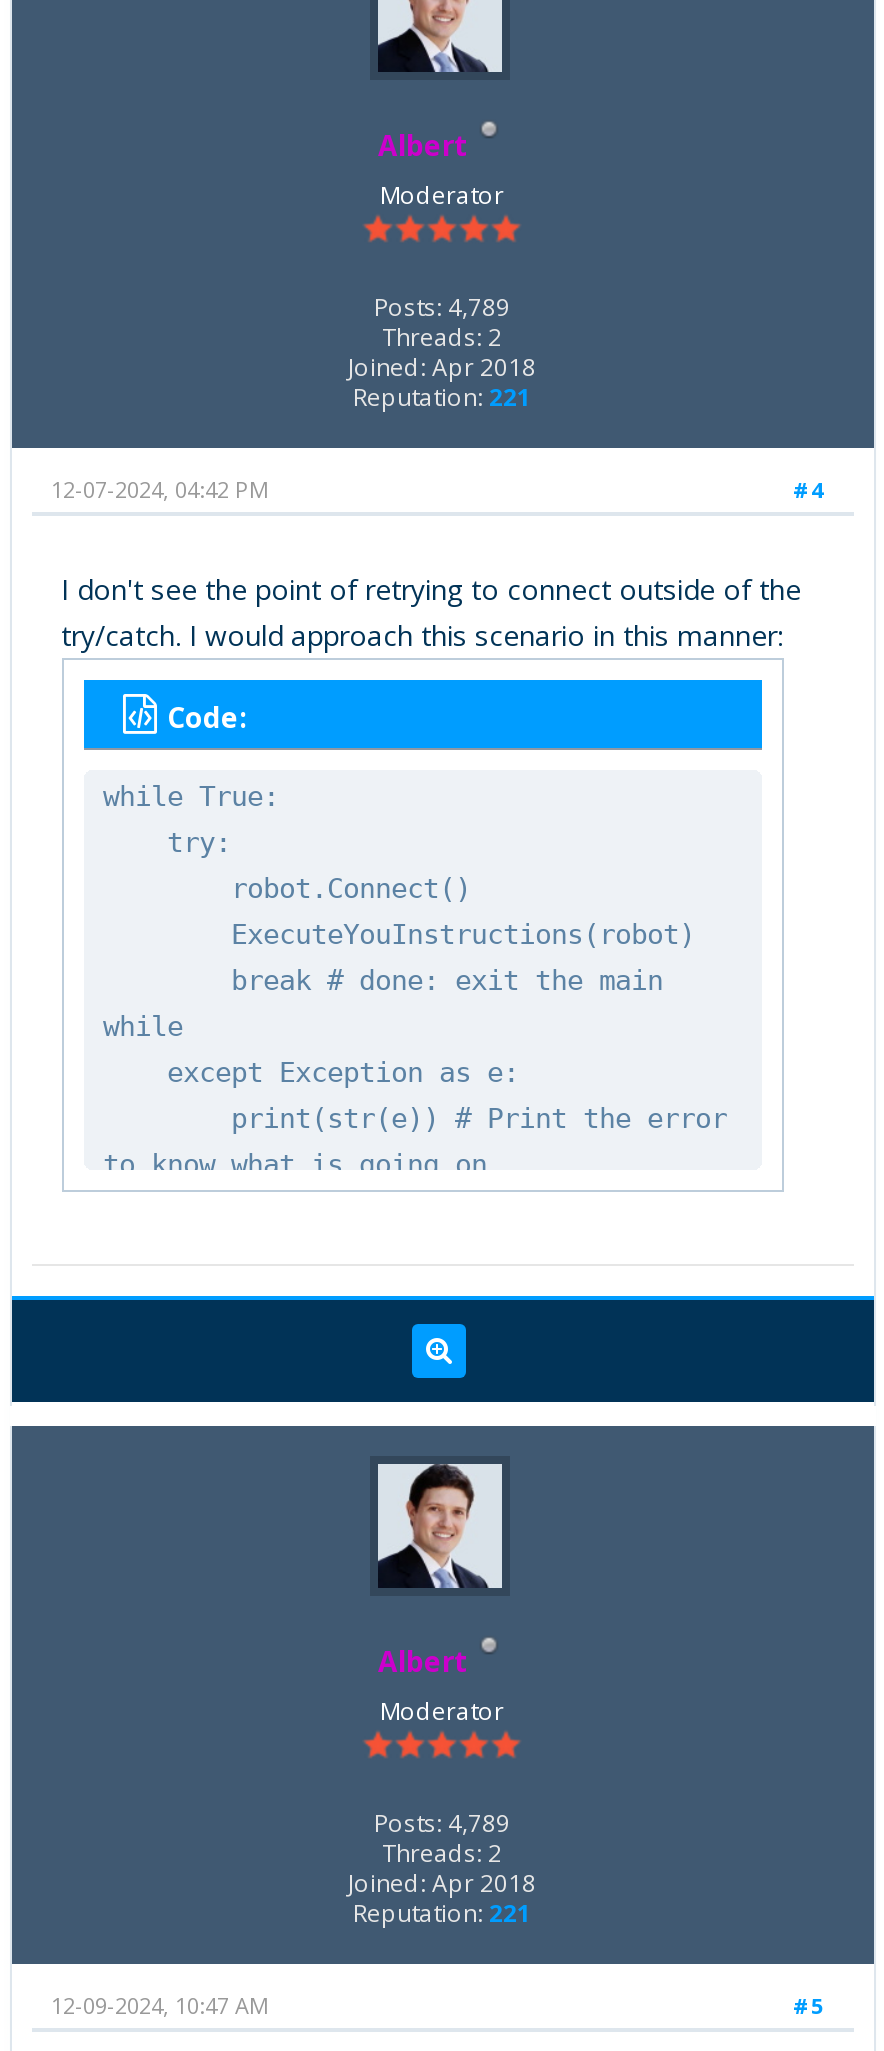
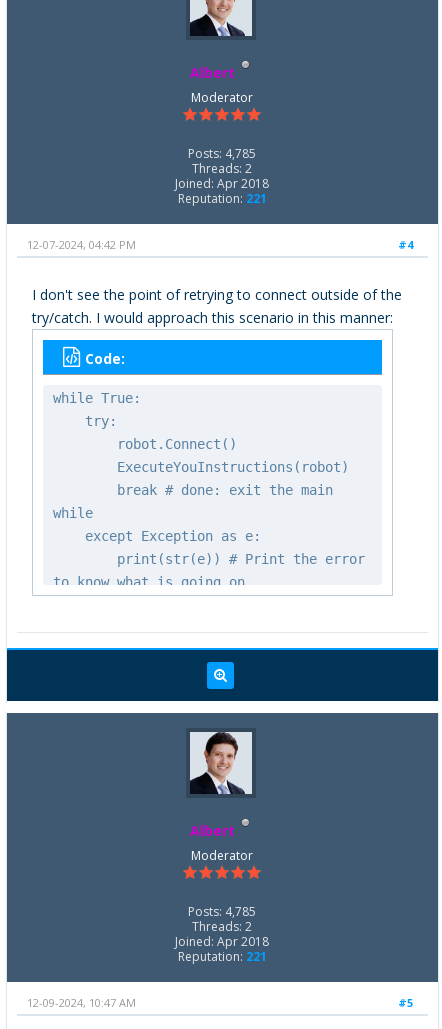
- Posts: 4,789
+ Posts: 4,785

- Posts: 4,789
+ Posts: 4,785
